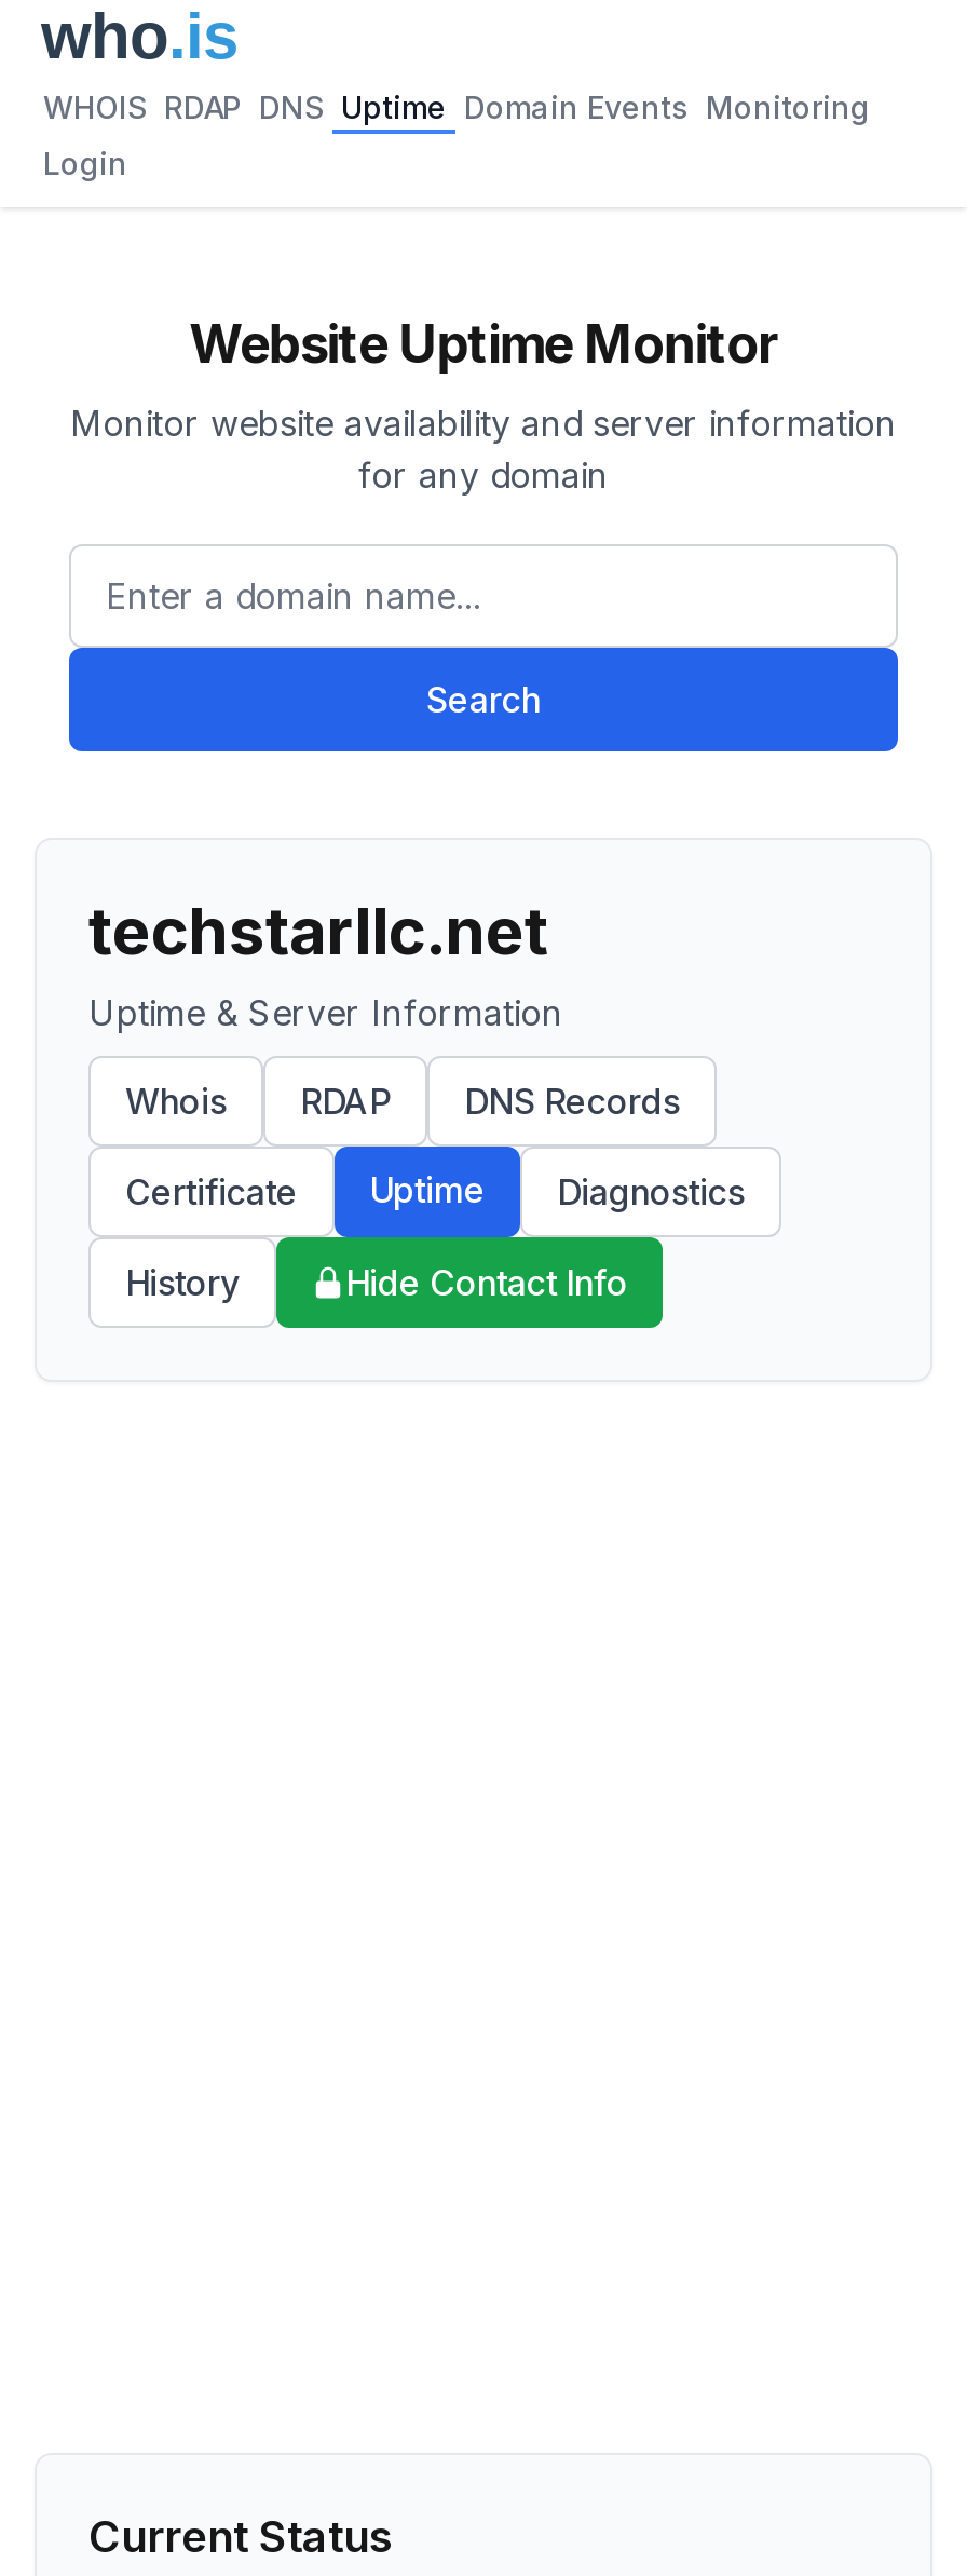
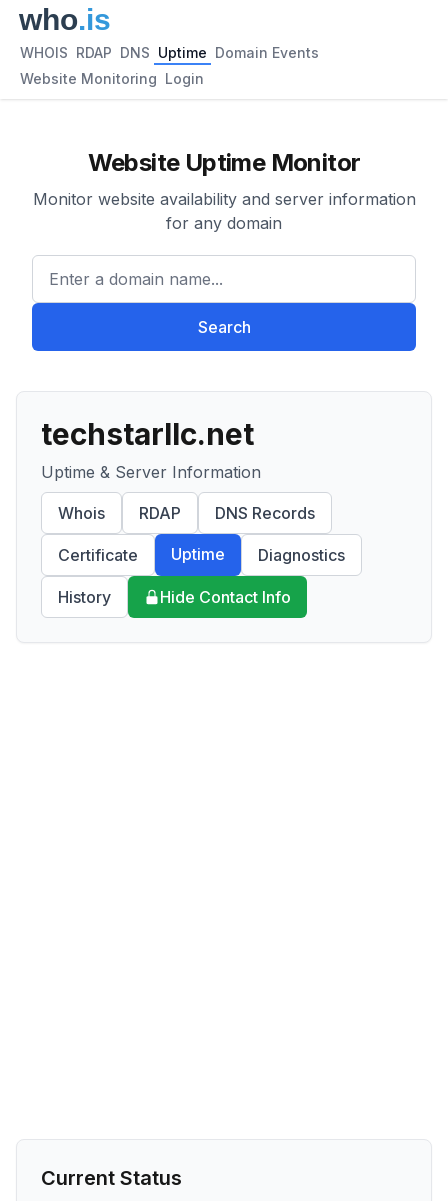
- WHOIS RDAP DNS Uptime Domain Events Monitoring
+ WHOIS RDAP DNS Uptime Domain Events

- Login
+ Website Monitoring Login
